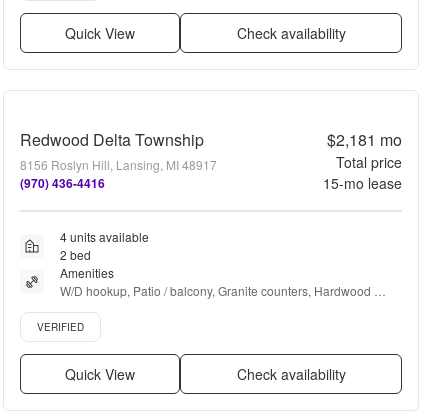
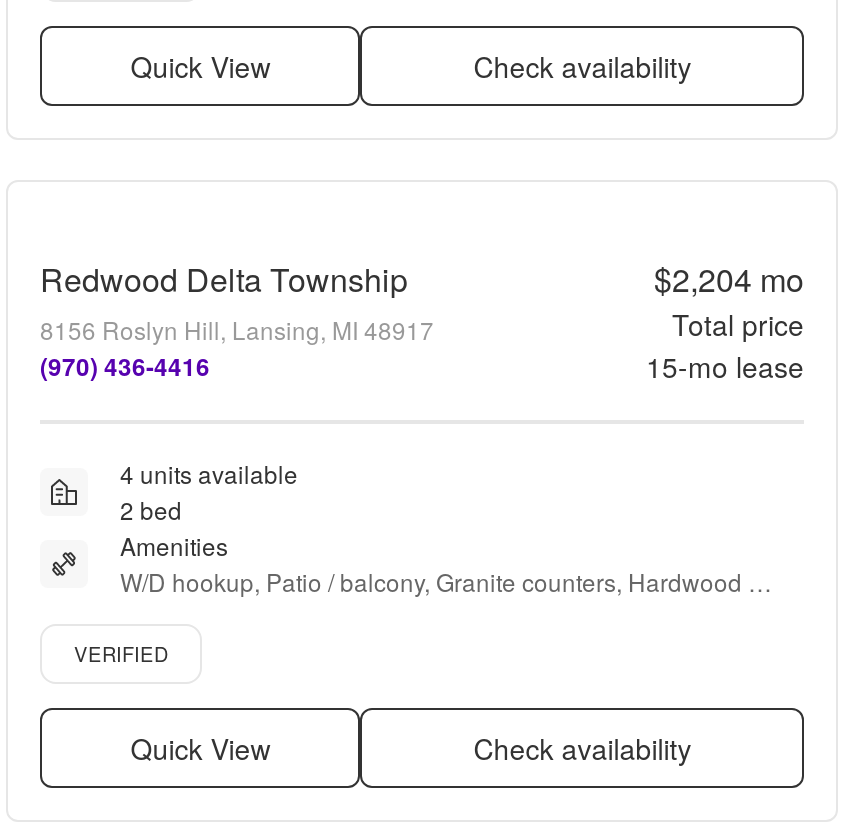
- $2,181 mo
+ $2,204 mo
